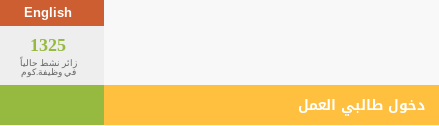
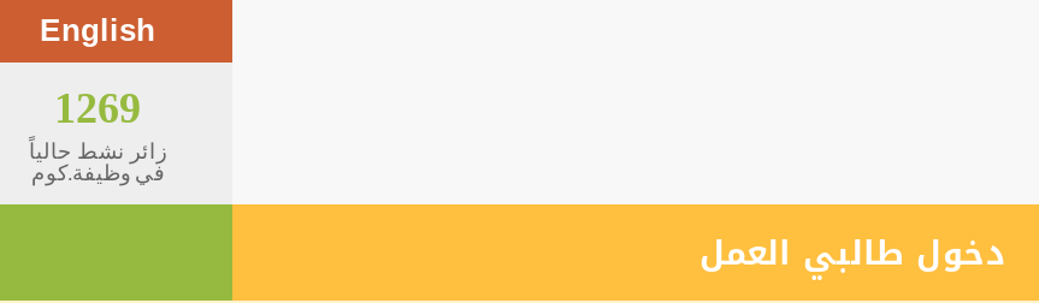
- 1325
+ 1269
